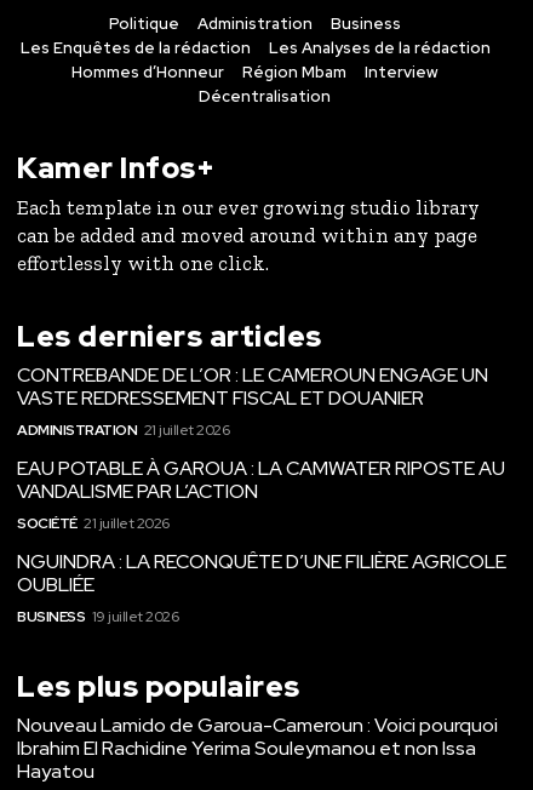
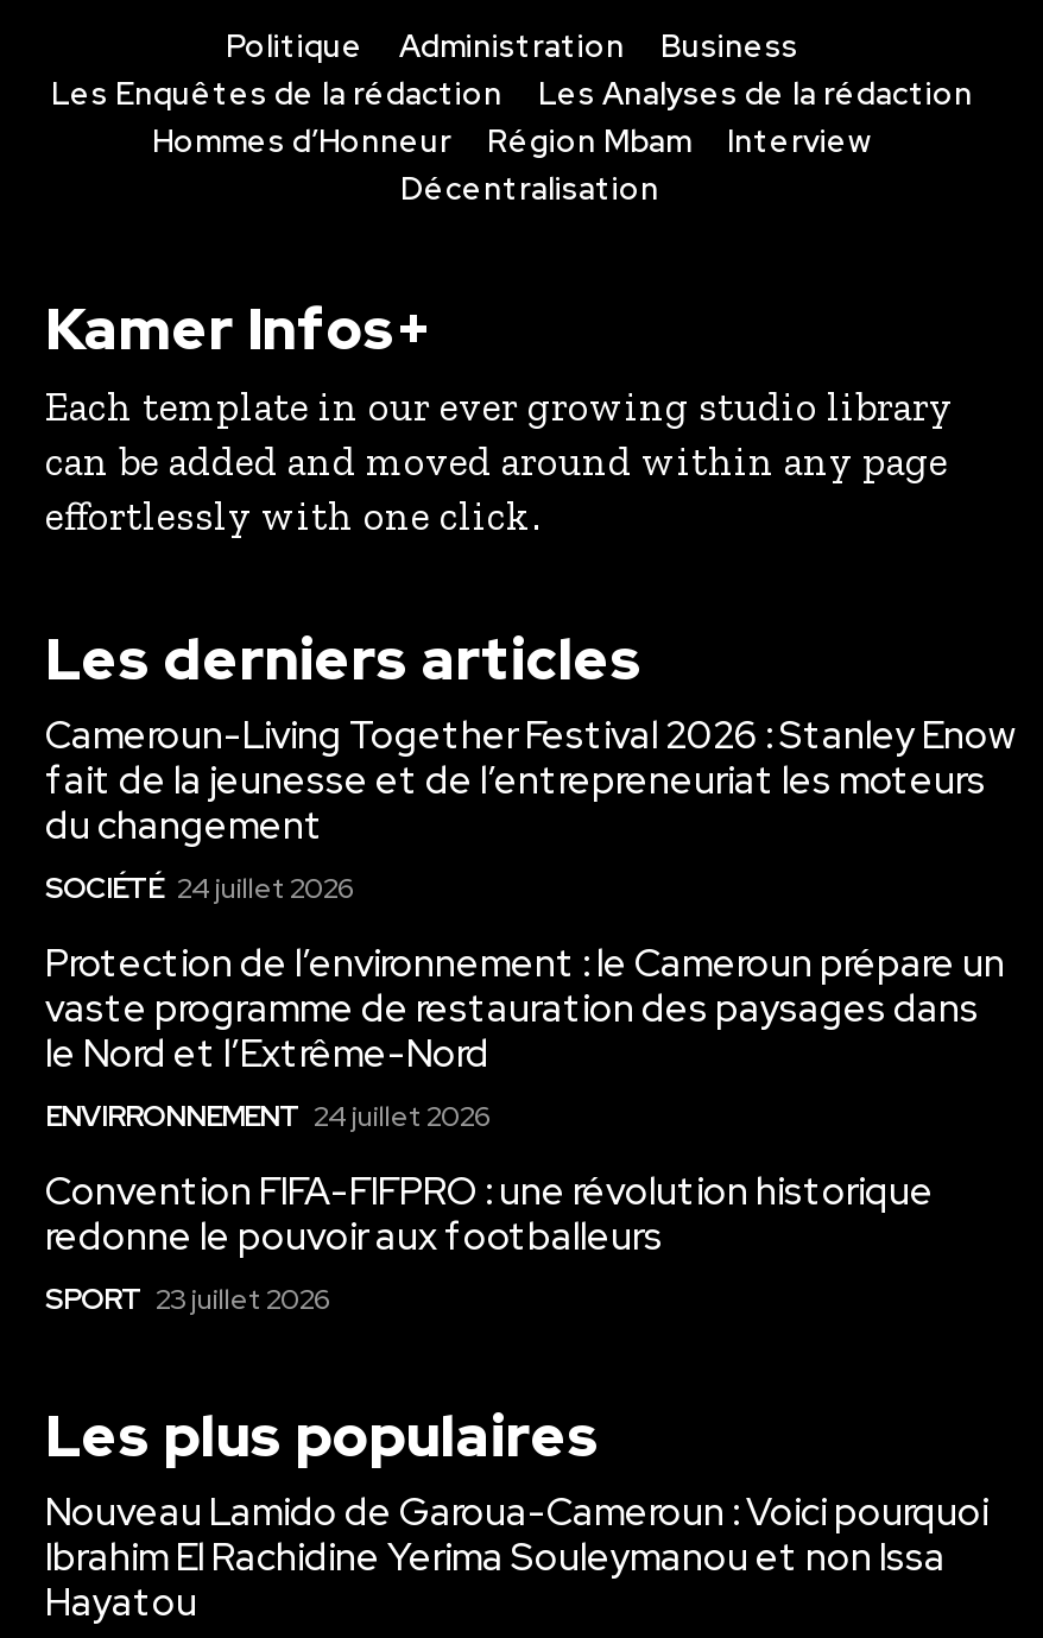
- CONTREBANDE DE L’OR : LE CAMEROUN ENGAGE UN
- VASTE REDRESSEMENT FISCAL ET DOUANIER
- ADMINISTRATION 21 juillet 2026
+ Cameroun-Living Together Festival 2026 : Stanley Enow
+ fait de la jeunesse et de l’entrepreneuriat les moteurs
+ du changement
+ SOCIÉTÉ 24 juillet 2026

- EAU POTABLE À GAROUA : LA CAMWATER RIPOSTE AU
- VANDALISME PAR L’ACTION
- SOCIÉTÉ 21 juillet 2026
+ Protection de l’environnement : le Cameroun prépare un
+ vaste programme de restauration des paysages dans
+ le Nord et l’Extrême-Nord
+ ENVIRRONNEMENT 24 juillet 2026

- NGUINDRA : LA RECONQUÊTE D’UNE FILIÈRE AGRICOLE
- OUBLIÉE
- BUSINESS 19 juillet 2026
+ Convention FIFA-FIFPRO : une révolution historique
+ redonne le pouvoir aux footballeurs
+ SPORT 23 juillet 2026
